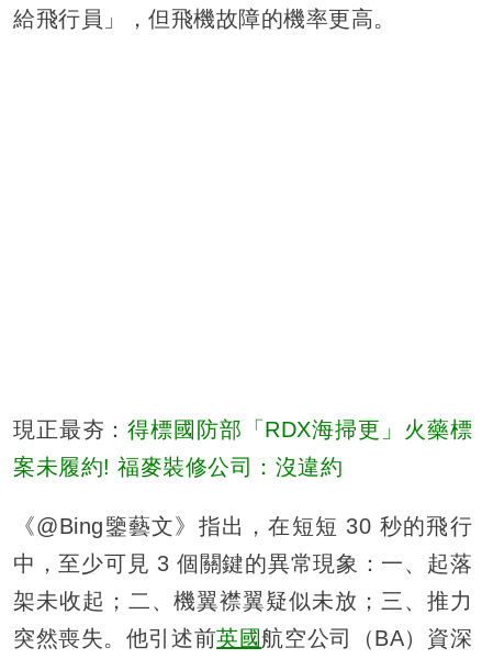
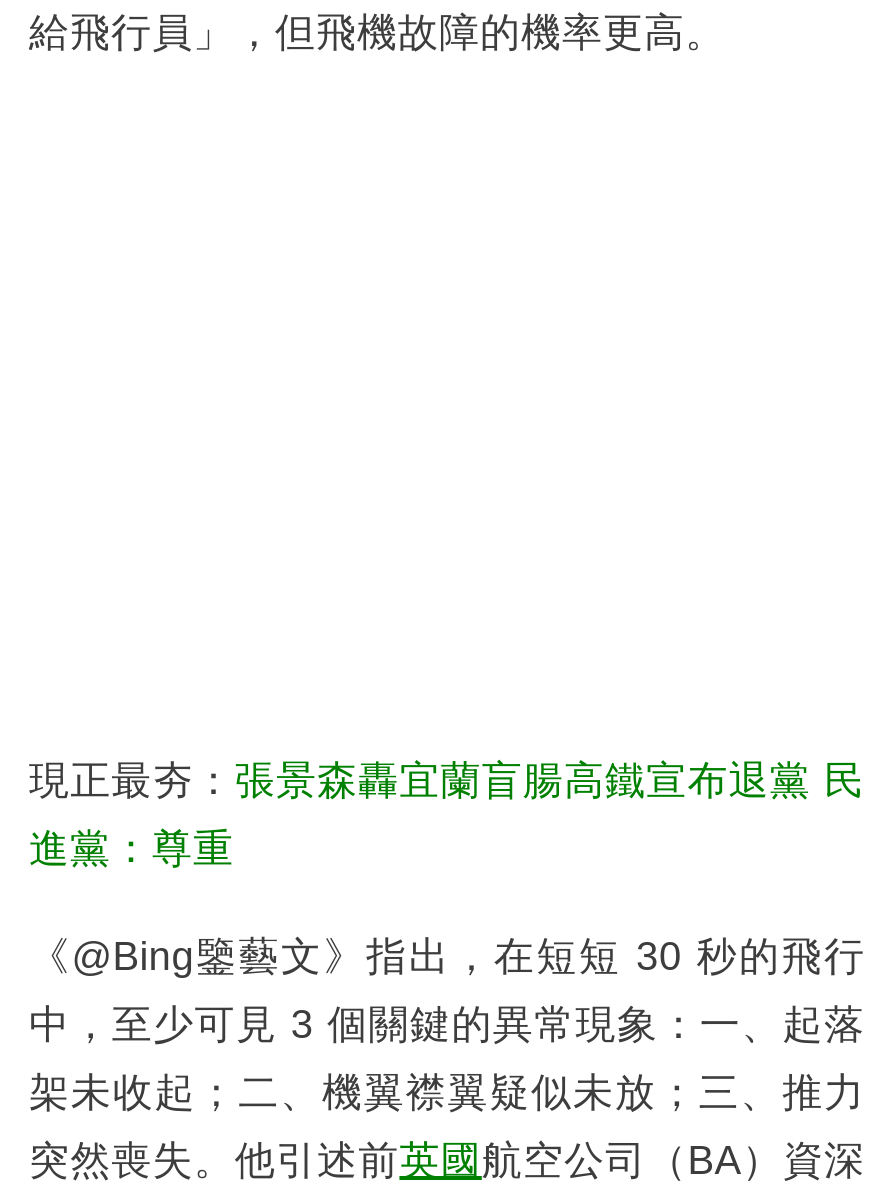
- 現正最夯：得標國防部「RDX海掃更」火藥標
+ 現正最夯：張景森轟宜蘭盲腸高鐵宣布退黨 民

- 案未履約! 福麥裝修公司：沒違約
+ 進黨：尊重
